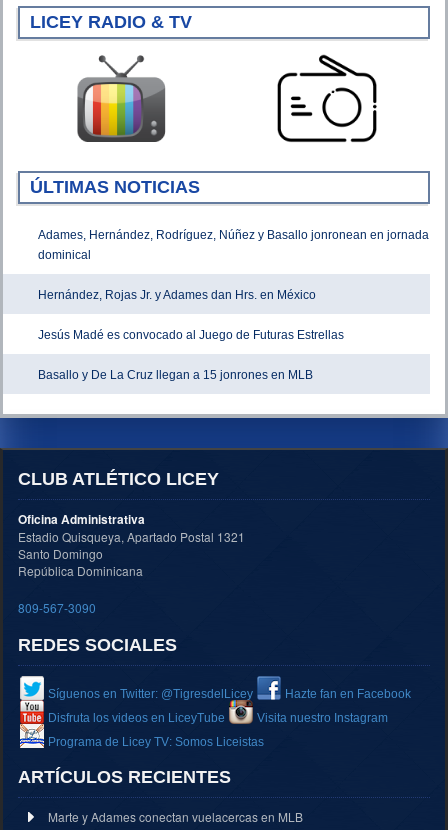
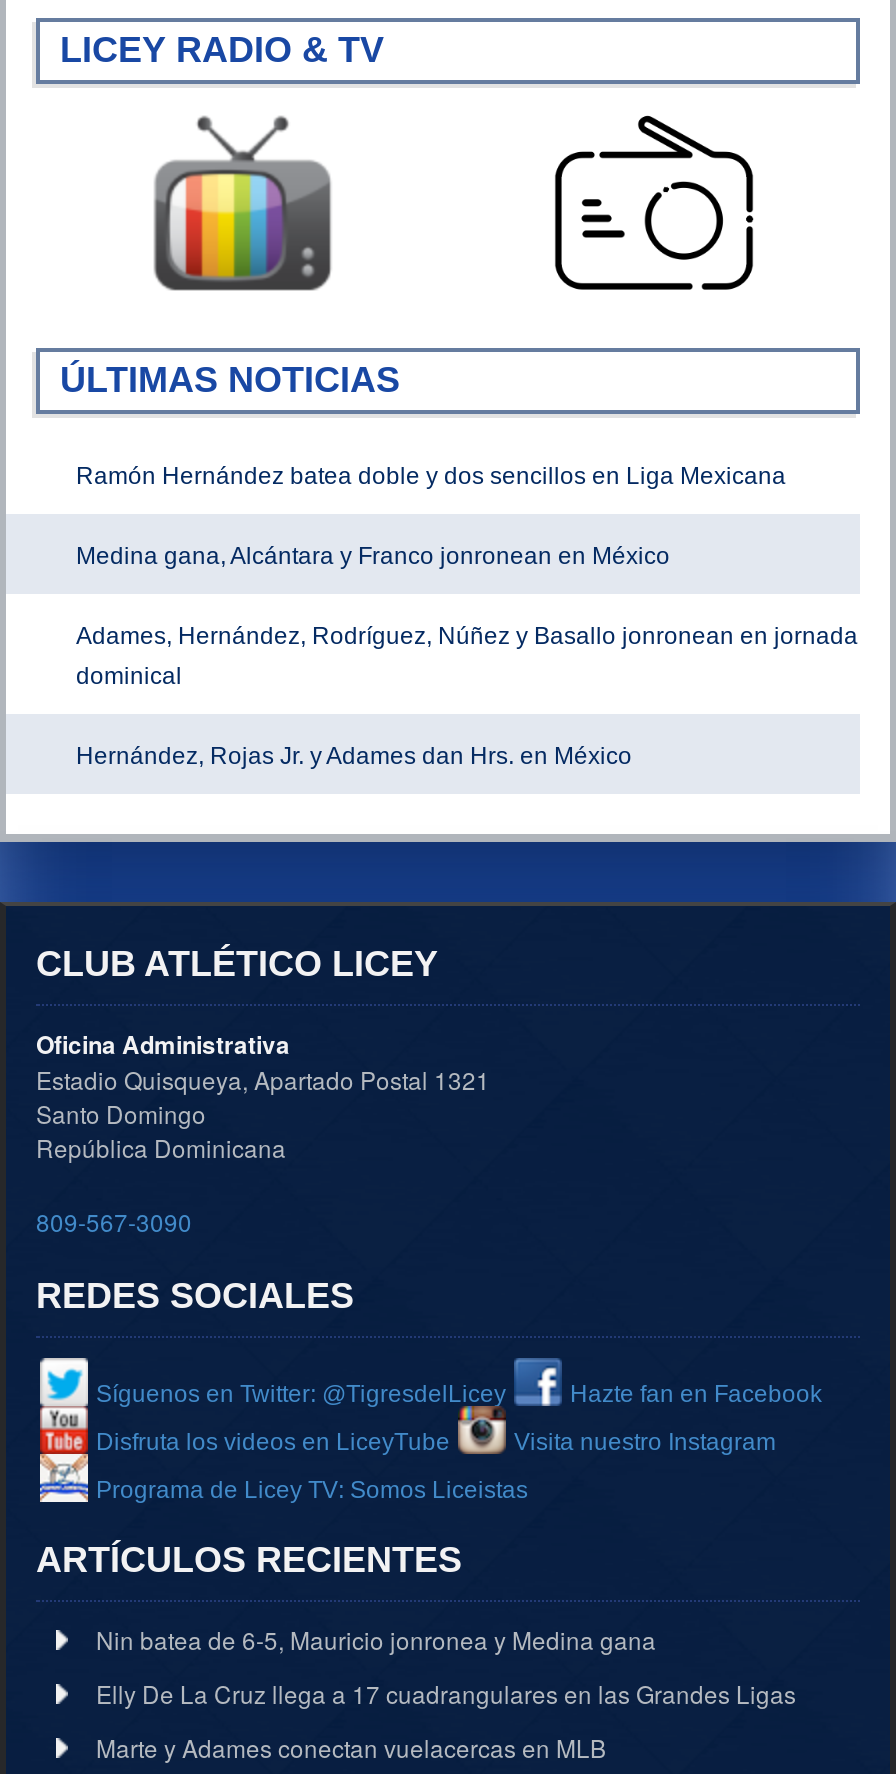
+ Ramón Hernández batea doble y dos sencillos en Liga Mexicana
+ Medina gana, Alcántara y Franco jonronean en México

moved down: Adames, Hernández, Rodríguez, Núñez y Basallo jonronean en jornada | dominical | Hernández, Rojas Jr. y Adames dan Hrs. en México

- Jesús Madé es convocado al Juego de Futuras Estrellas
- Basallo y De La Cruz llegan a 15 jonrones en MLB

+ Nin batea de 6-5, Mauricio jonronea y Medina gana
+ Elly De La Cruz llega a 17 cuadrangulares en las Grandes Ligas
